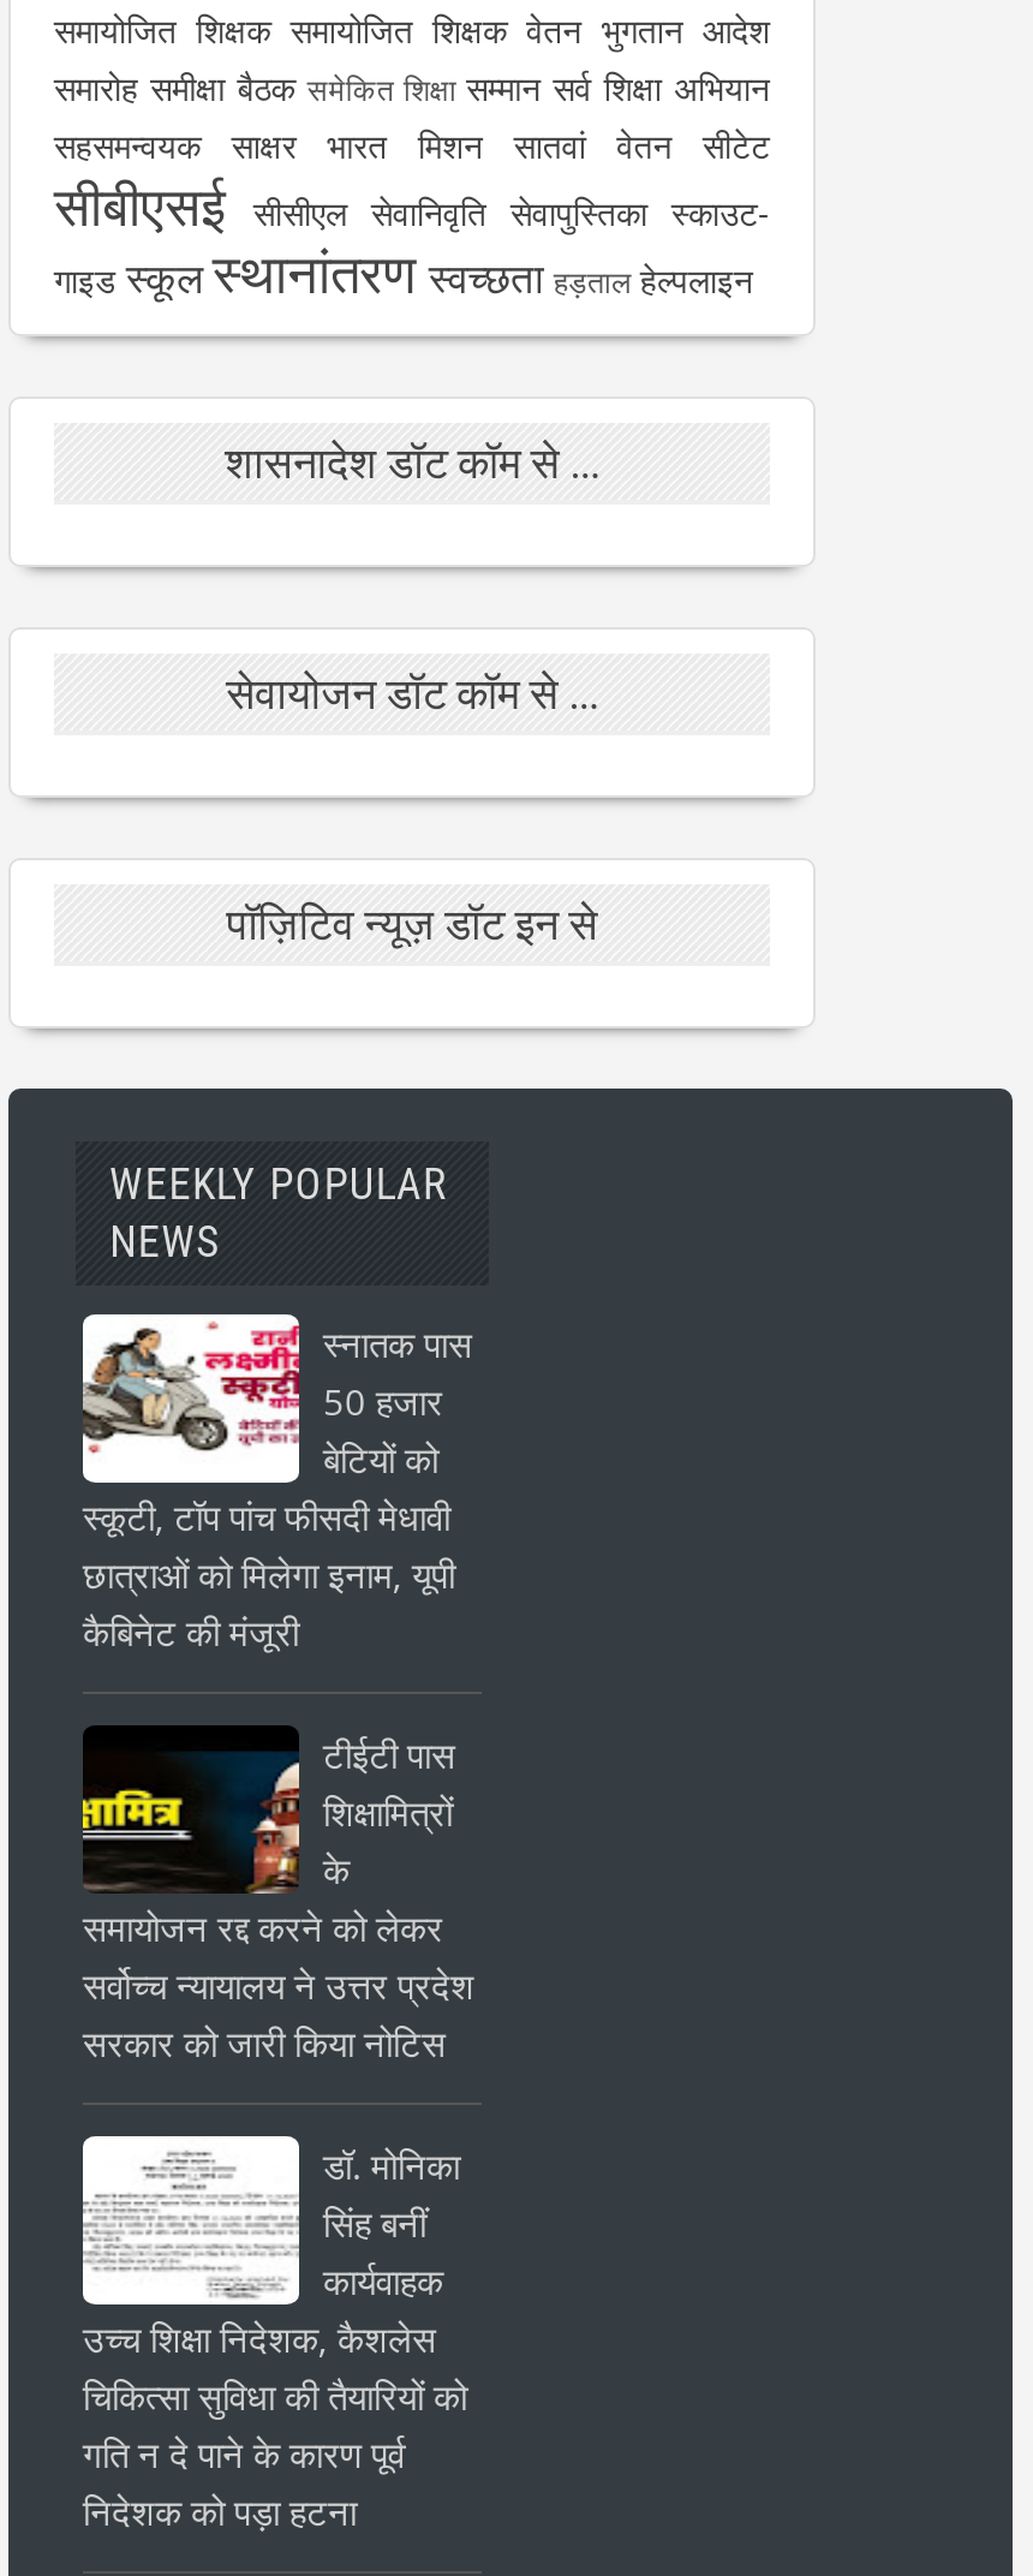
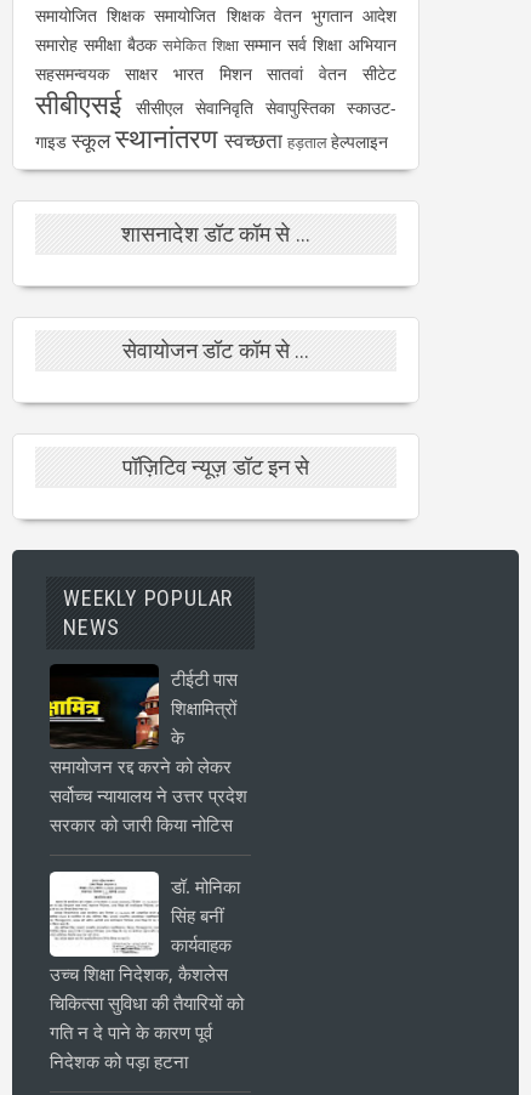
- [image]
- स्नातक पास
- 50 हजार
- बेटियों को
- स्कूटी, टॉप पांच फीसदी मेधावी
- छात्राओं को मिलेगा इनाम, यूपी
- कैबिनेट की मंजूरी
